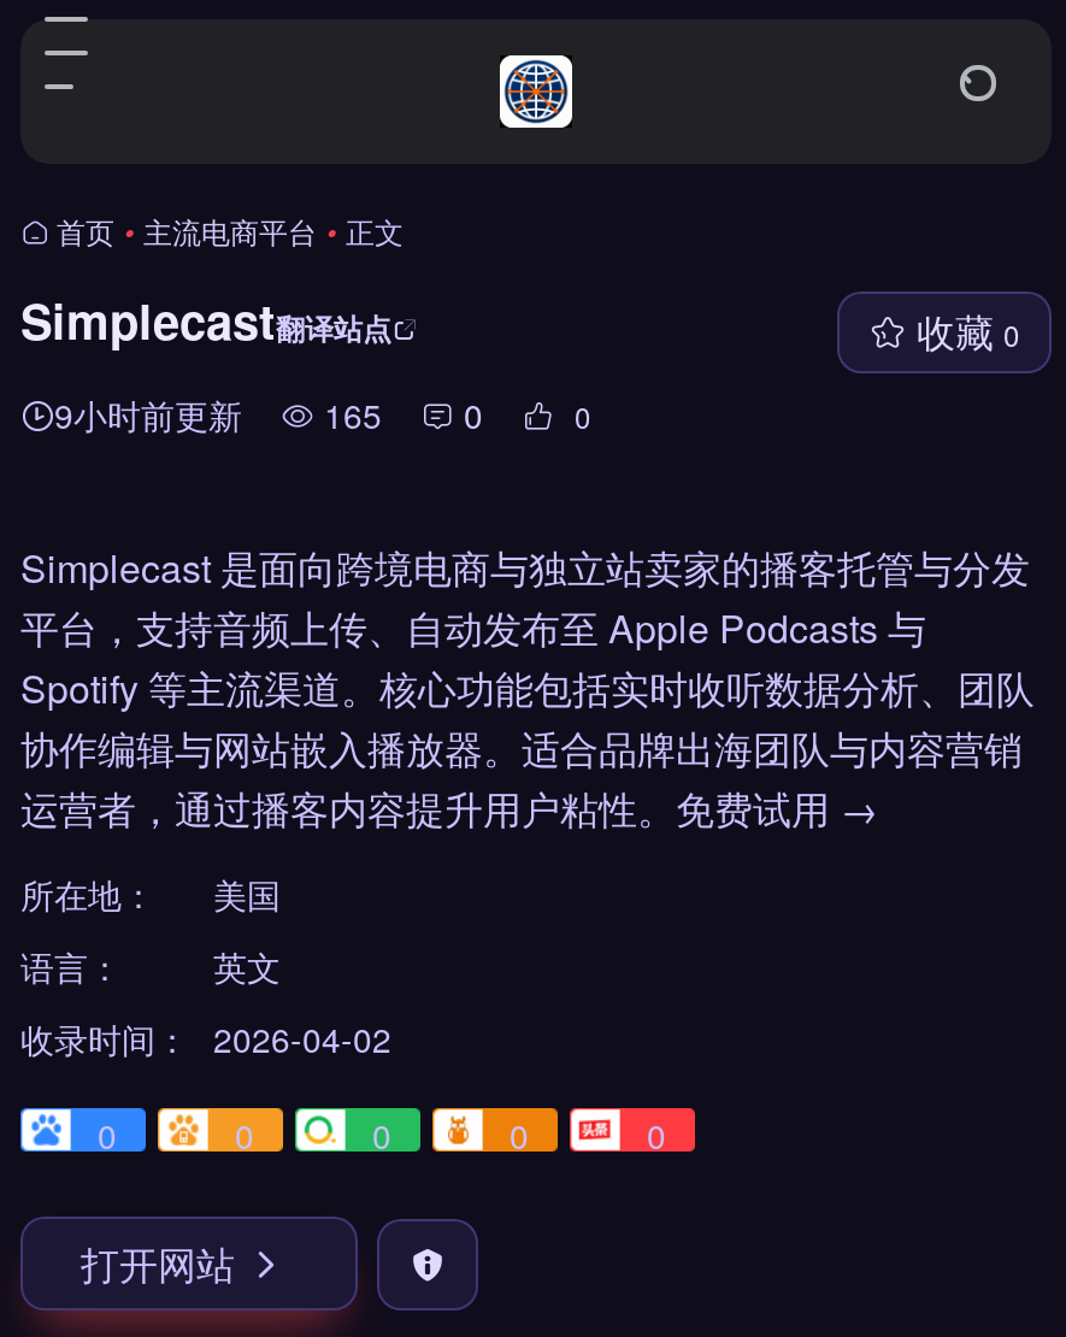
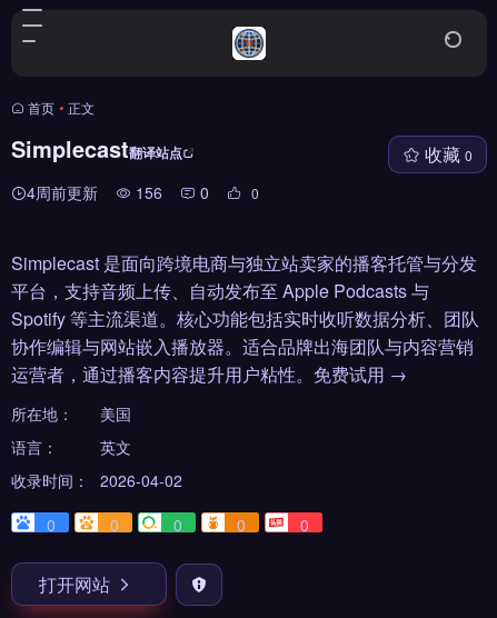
- 首页 • 主流电商平台 • 正文
+ 首页 • 正文

- 9小时前更新
- 165
+ 4周前更新
+ 156
